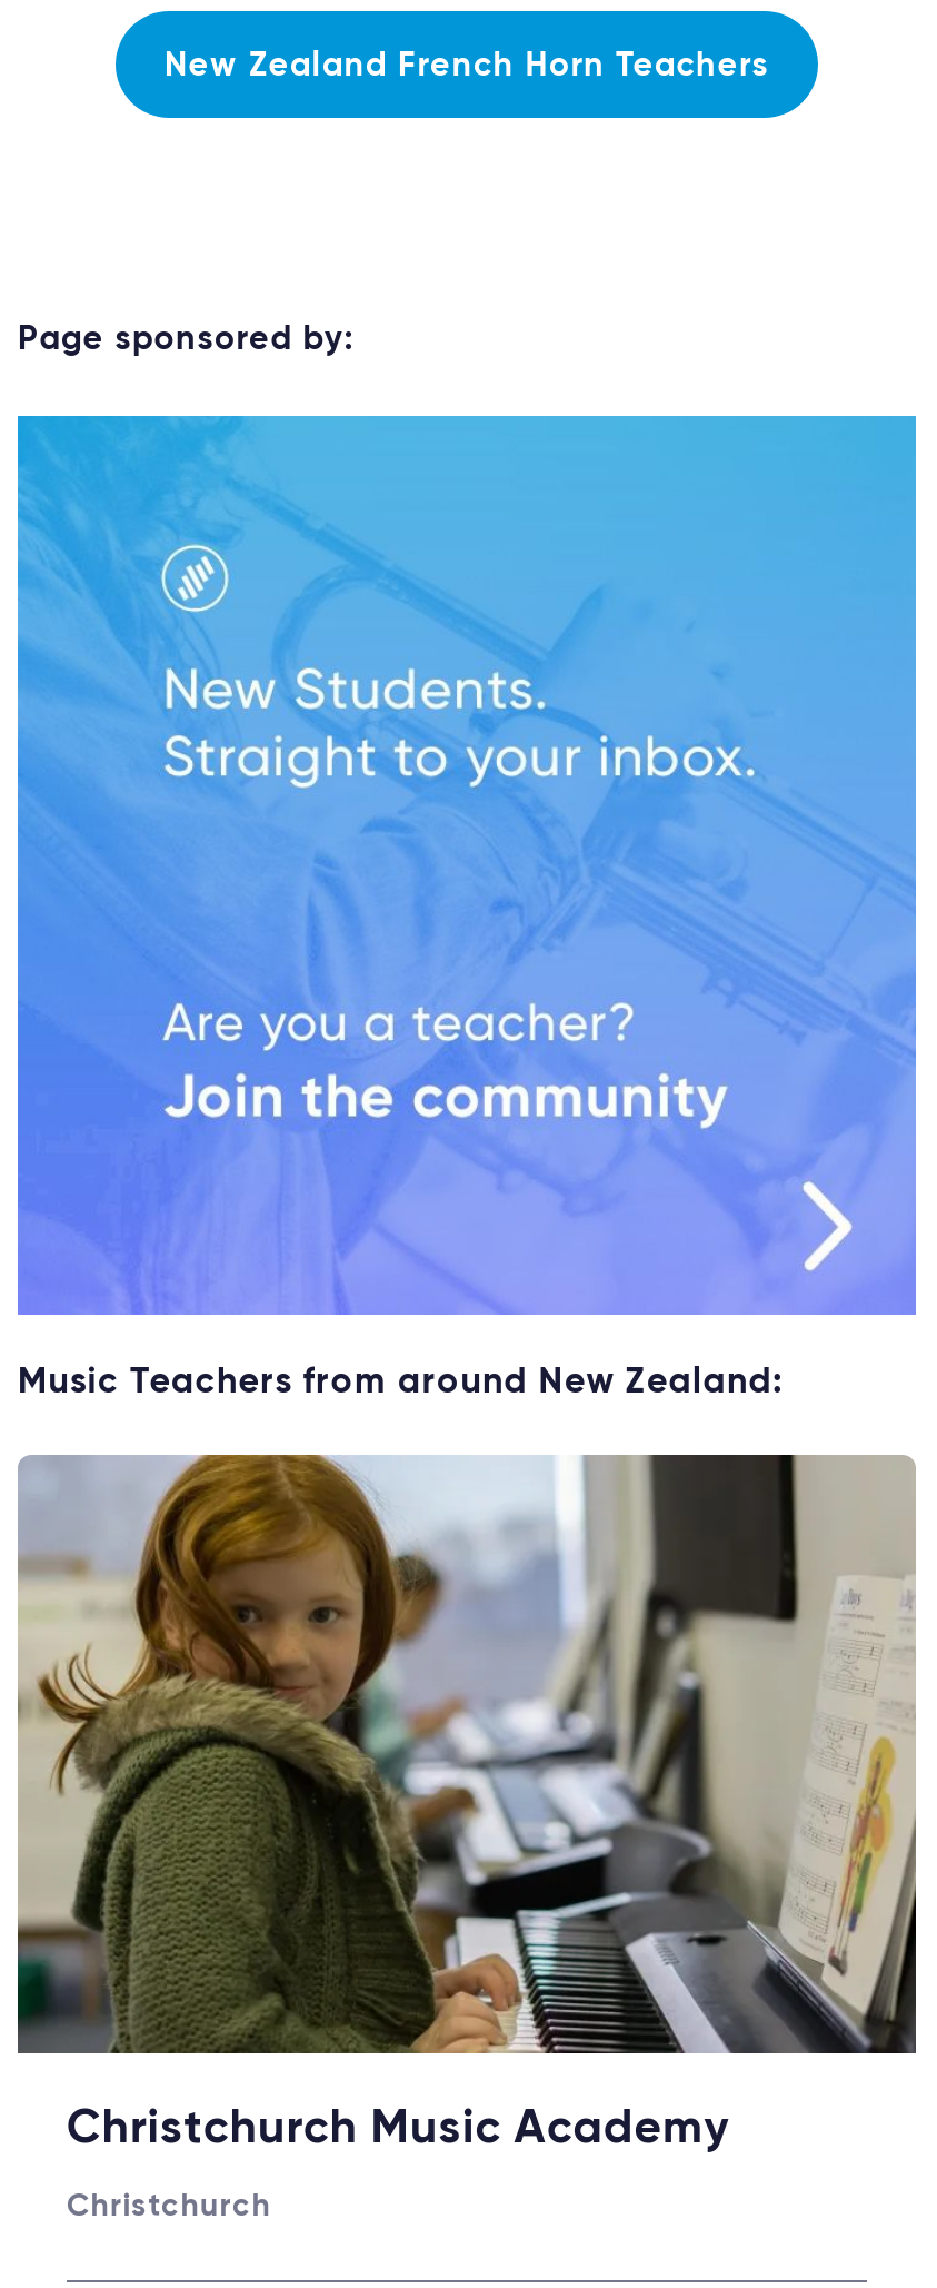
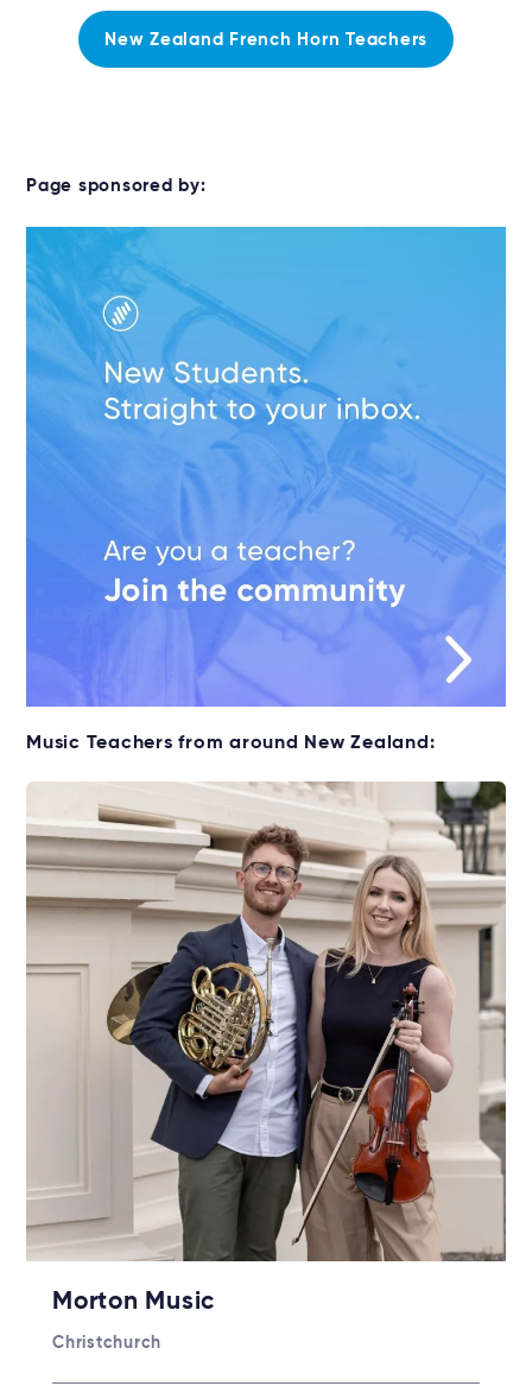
- [image]
- Christchurch Music Academy
+ [image]
+ Morton Music
